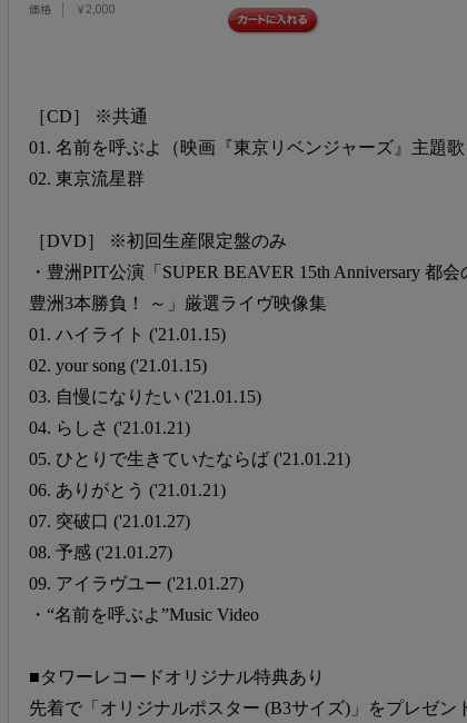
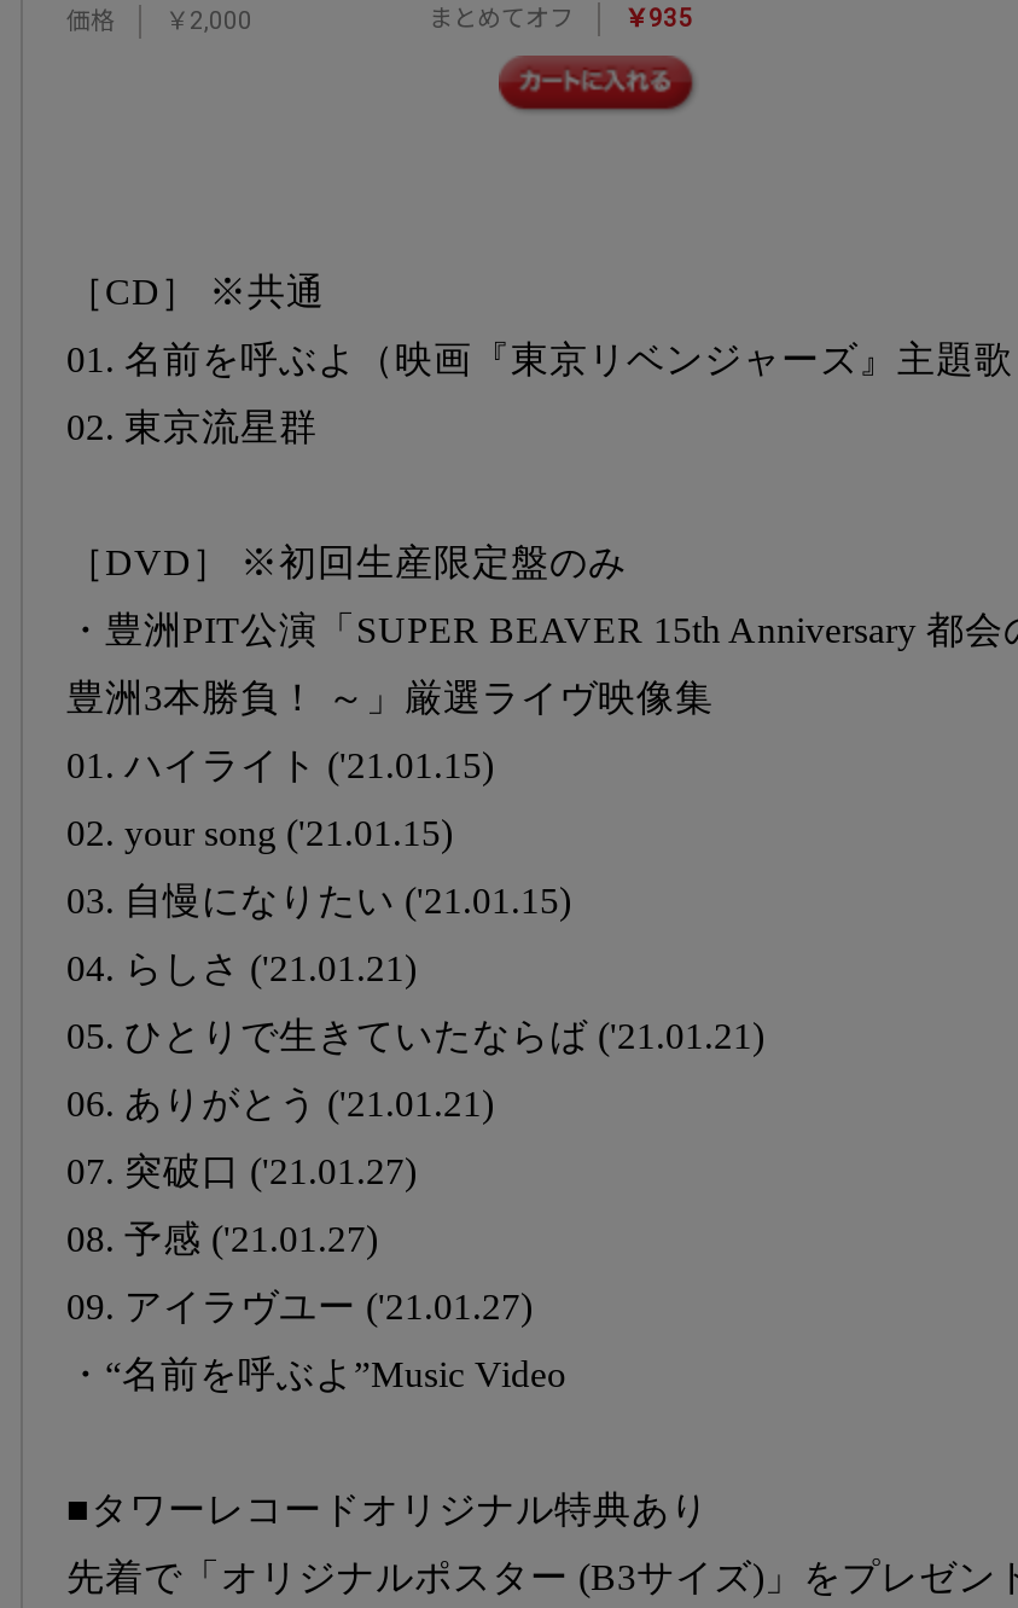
+ まとめてオフ
+ ￥935
